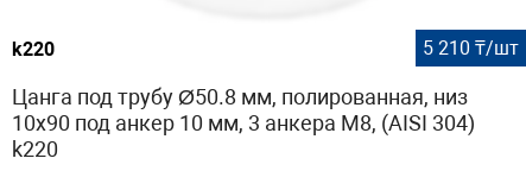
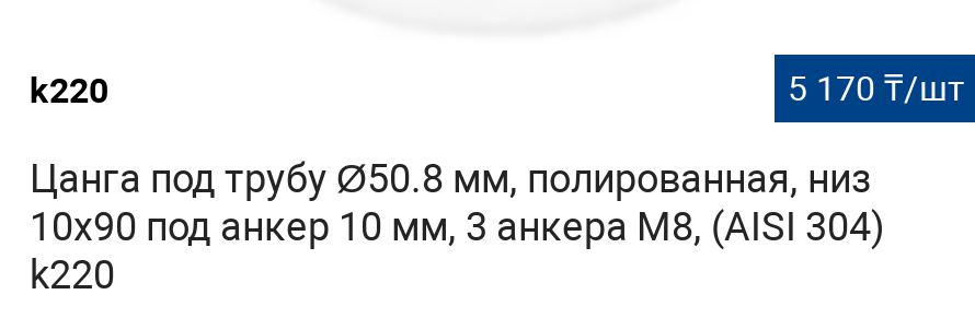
- 5 210 ₸/шт
+ 5 170 ₸/шт
